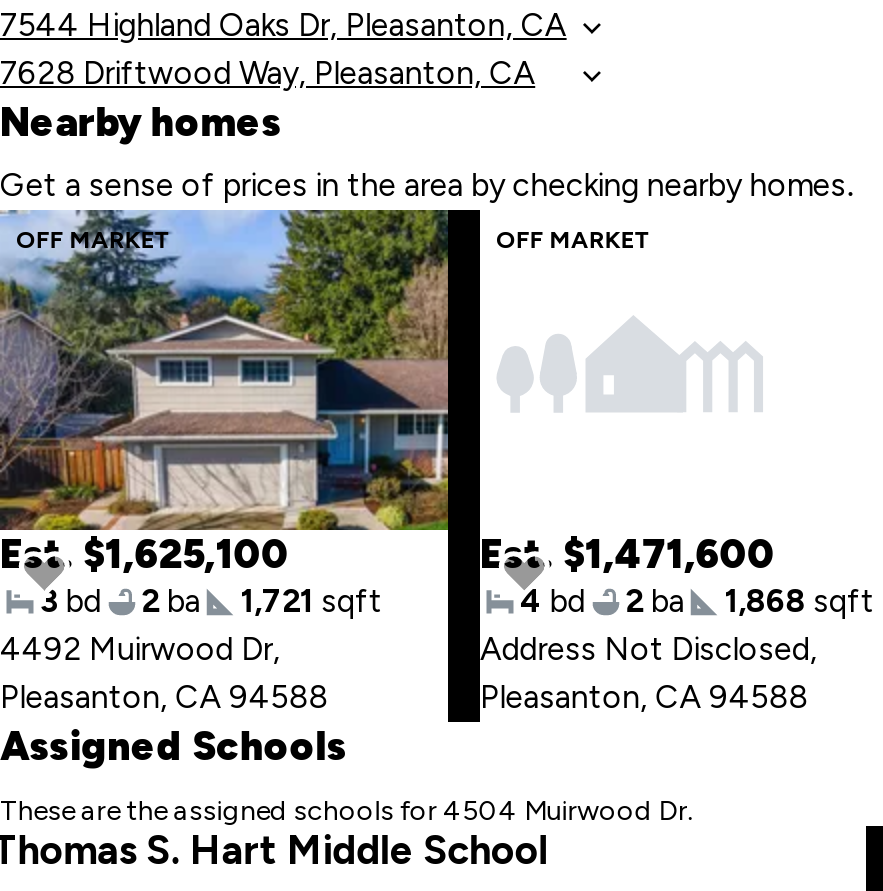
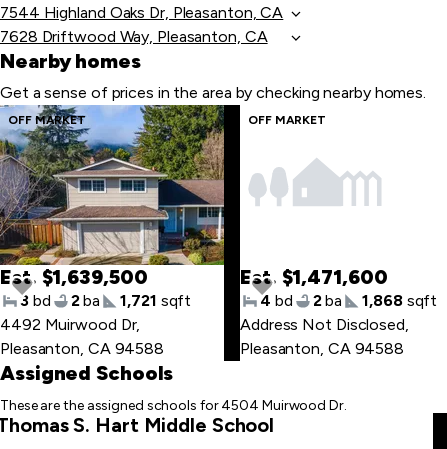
- Est. $1,625,100
+ Est. $1,639,500
